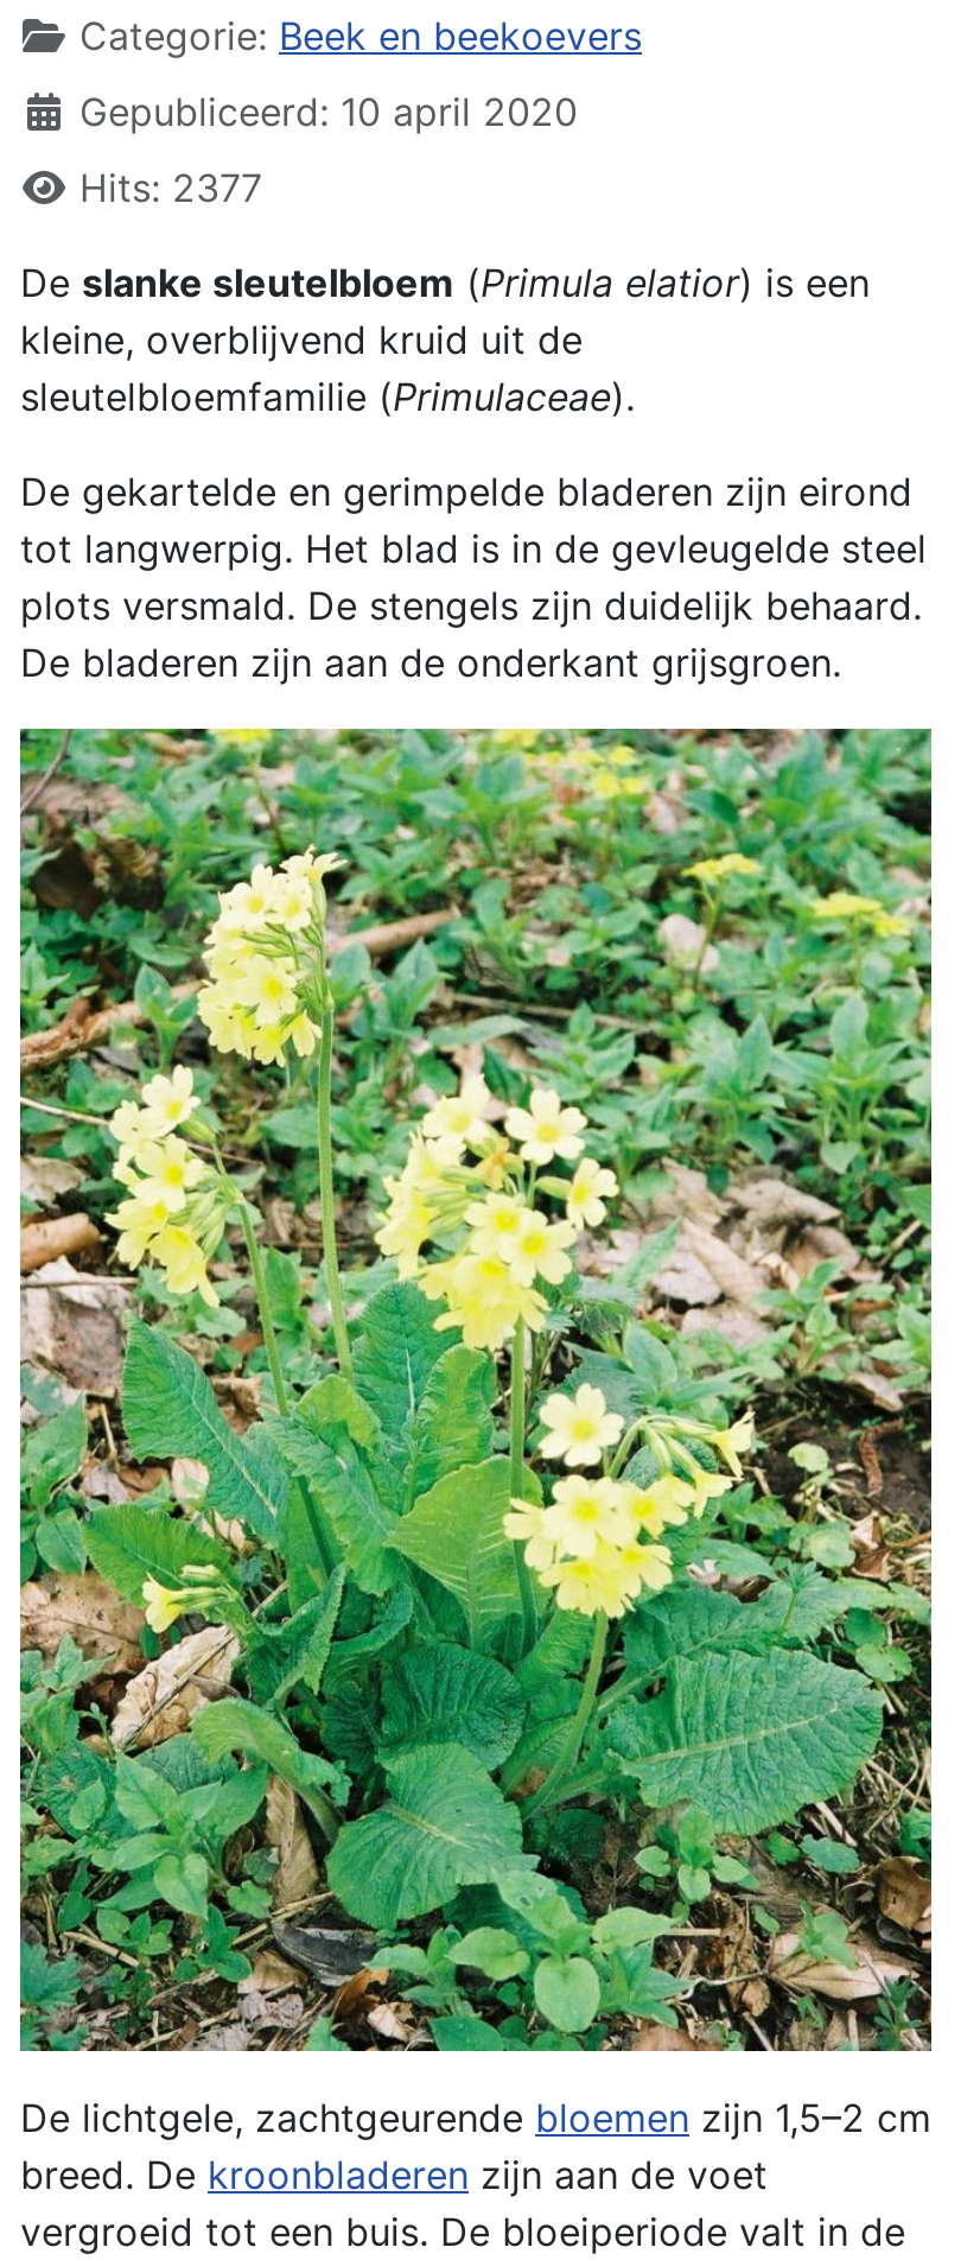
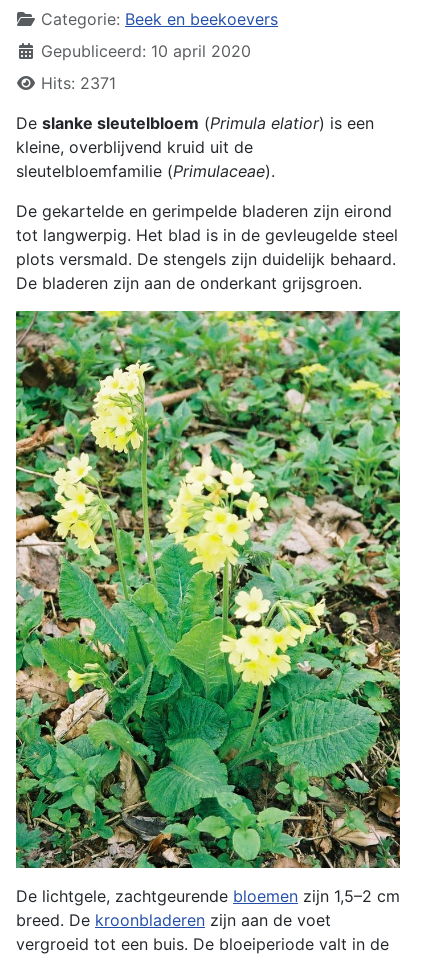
- Hits: 2377
+ Hits: 2371
